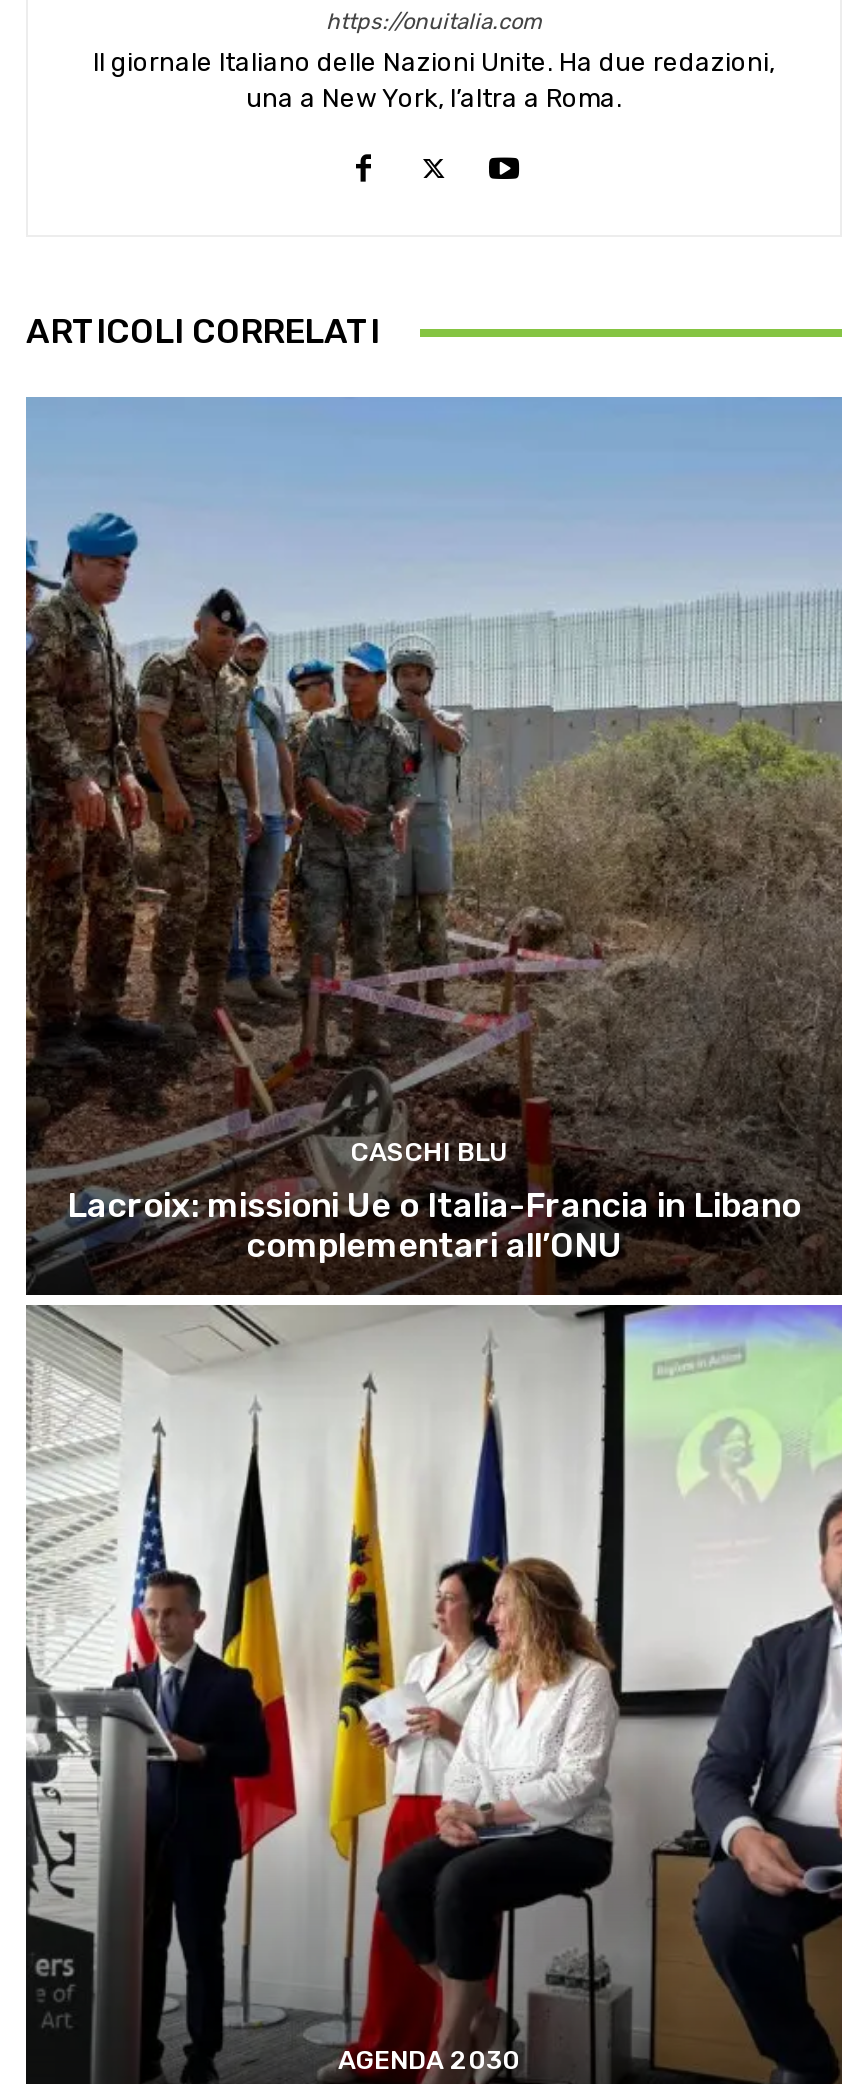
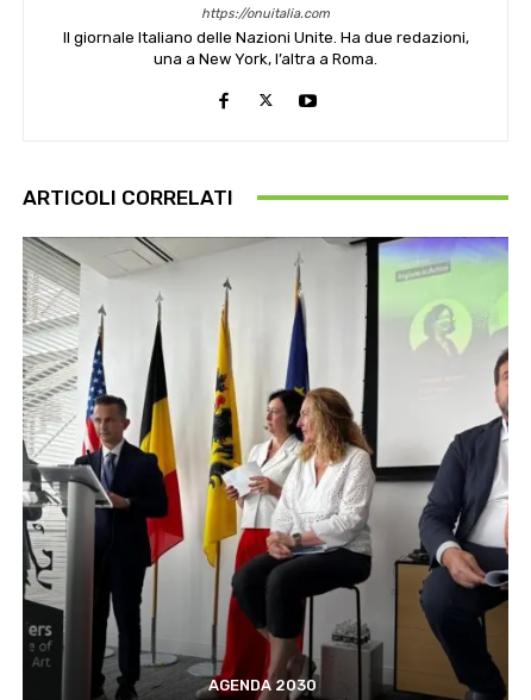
- [image]
- CASCHI BLU
- Lacroix: missioni Ue o Italia-Francia in Libano
- complementari all’ONU
